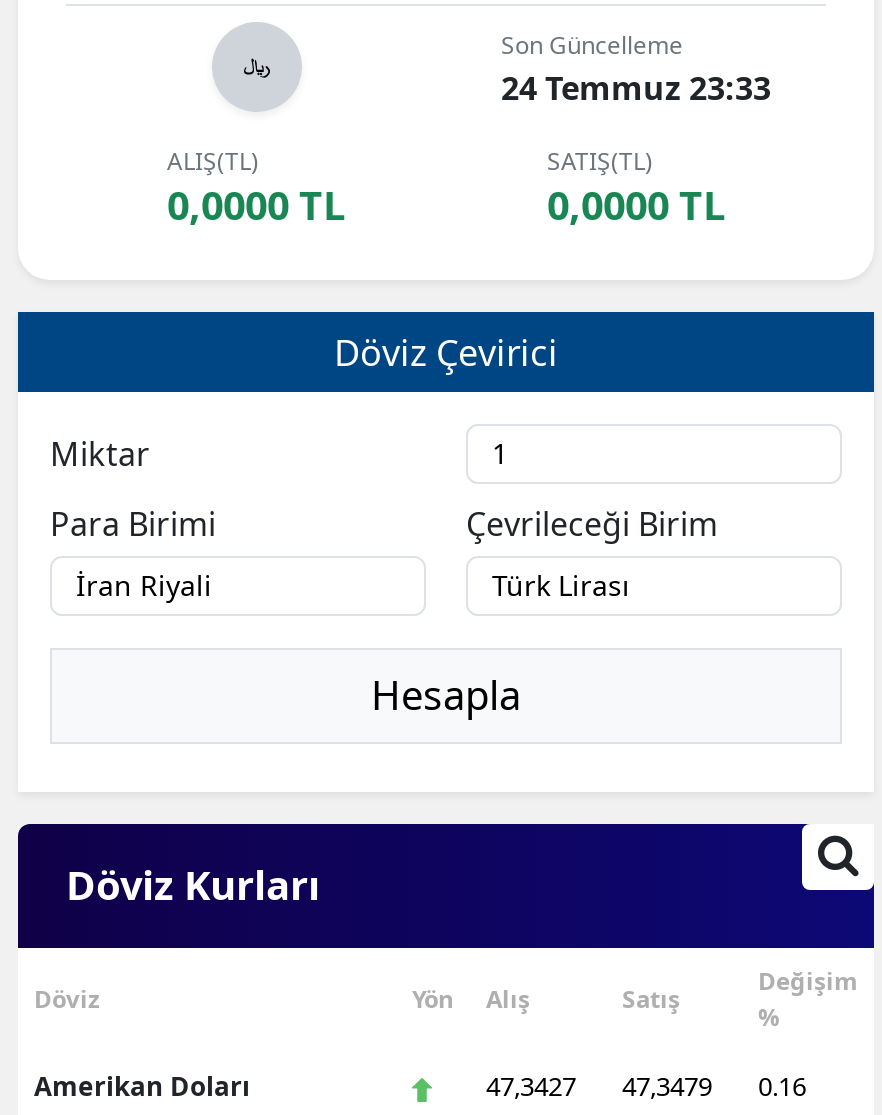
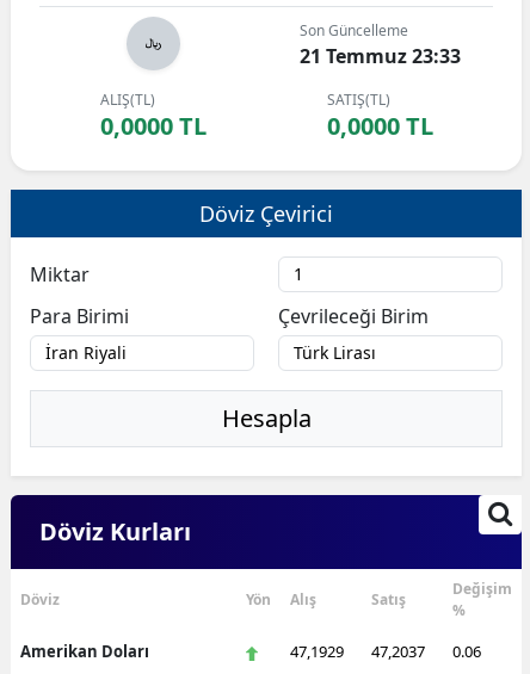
- 24 Temmuz 23:33
+ 21 Temmuz 23:33

- 47,3427
+ 47,1929

- 47,3479
+ 47,2037

- 0.16
+ 0.06
